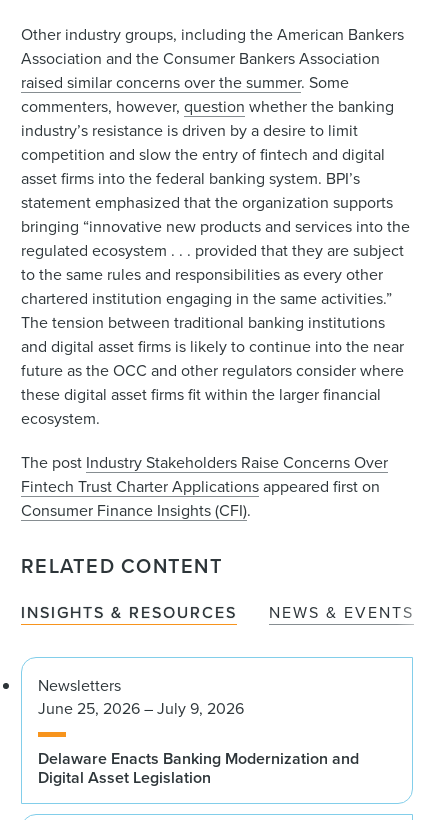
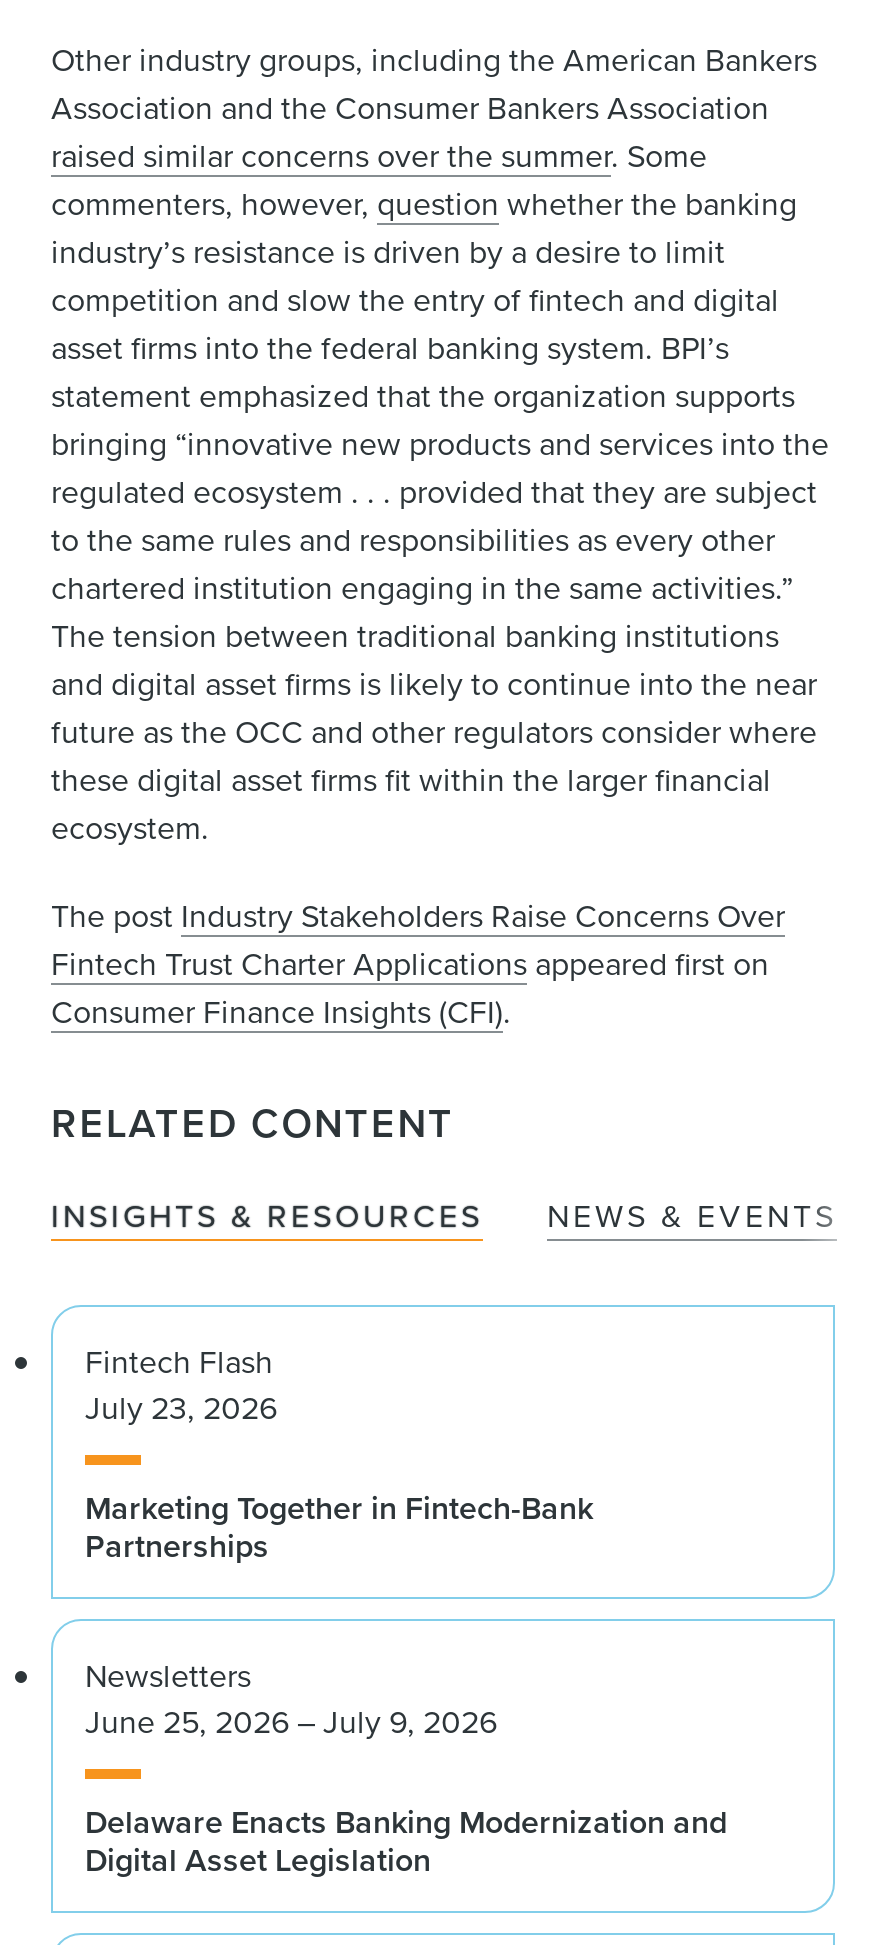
+ Fintech Flash
+ July 23, 2026
+ Marketing Together in Fintech-Bank
+ Partnerships
